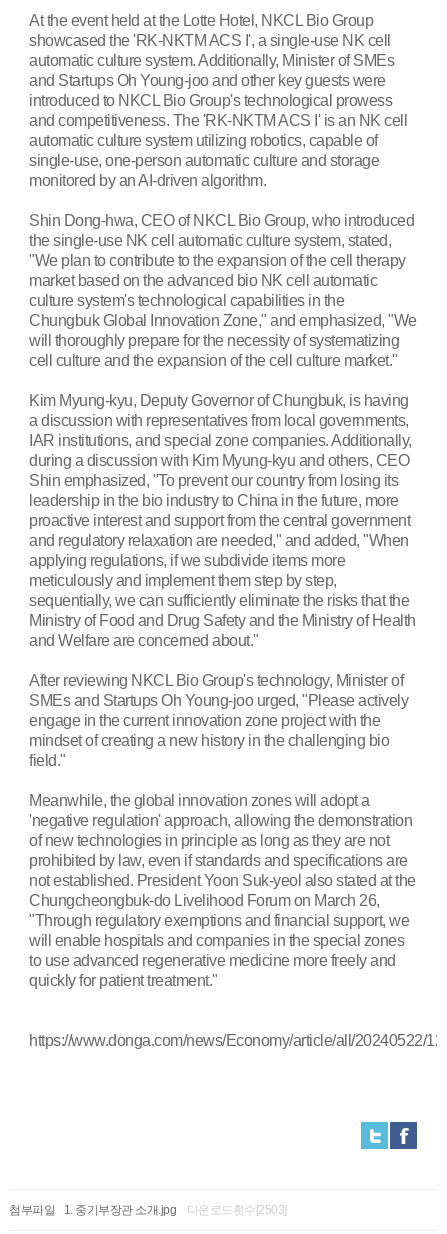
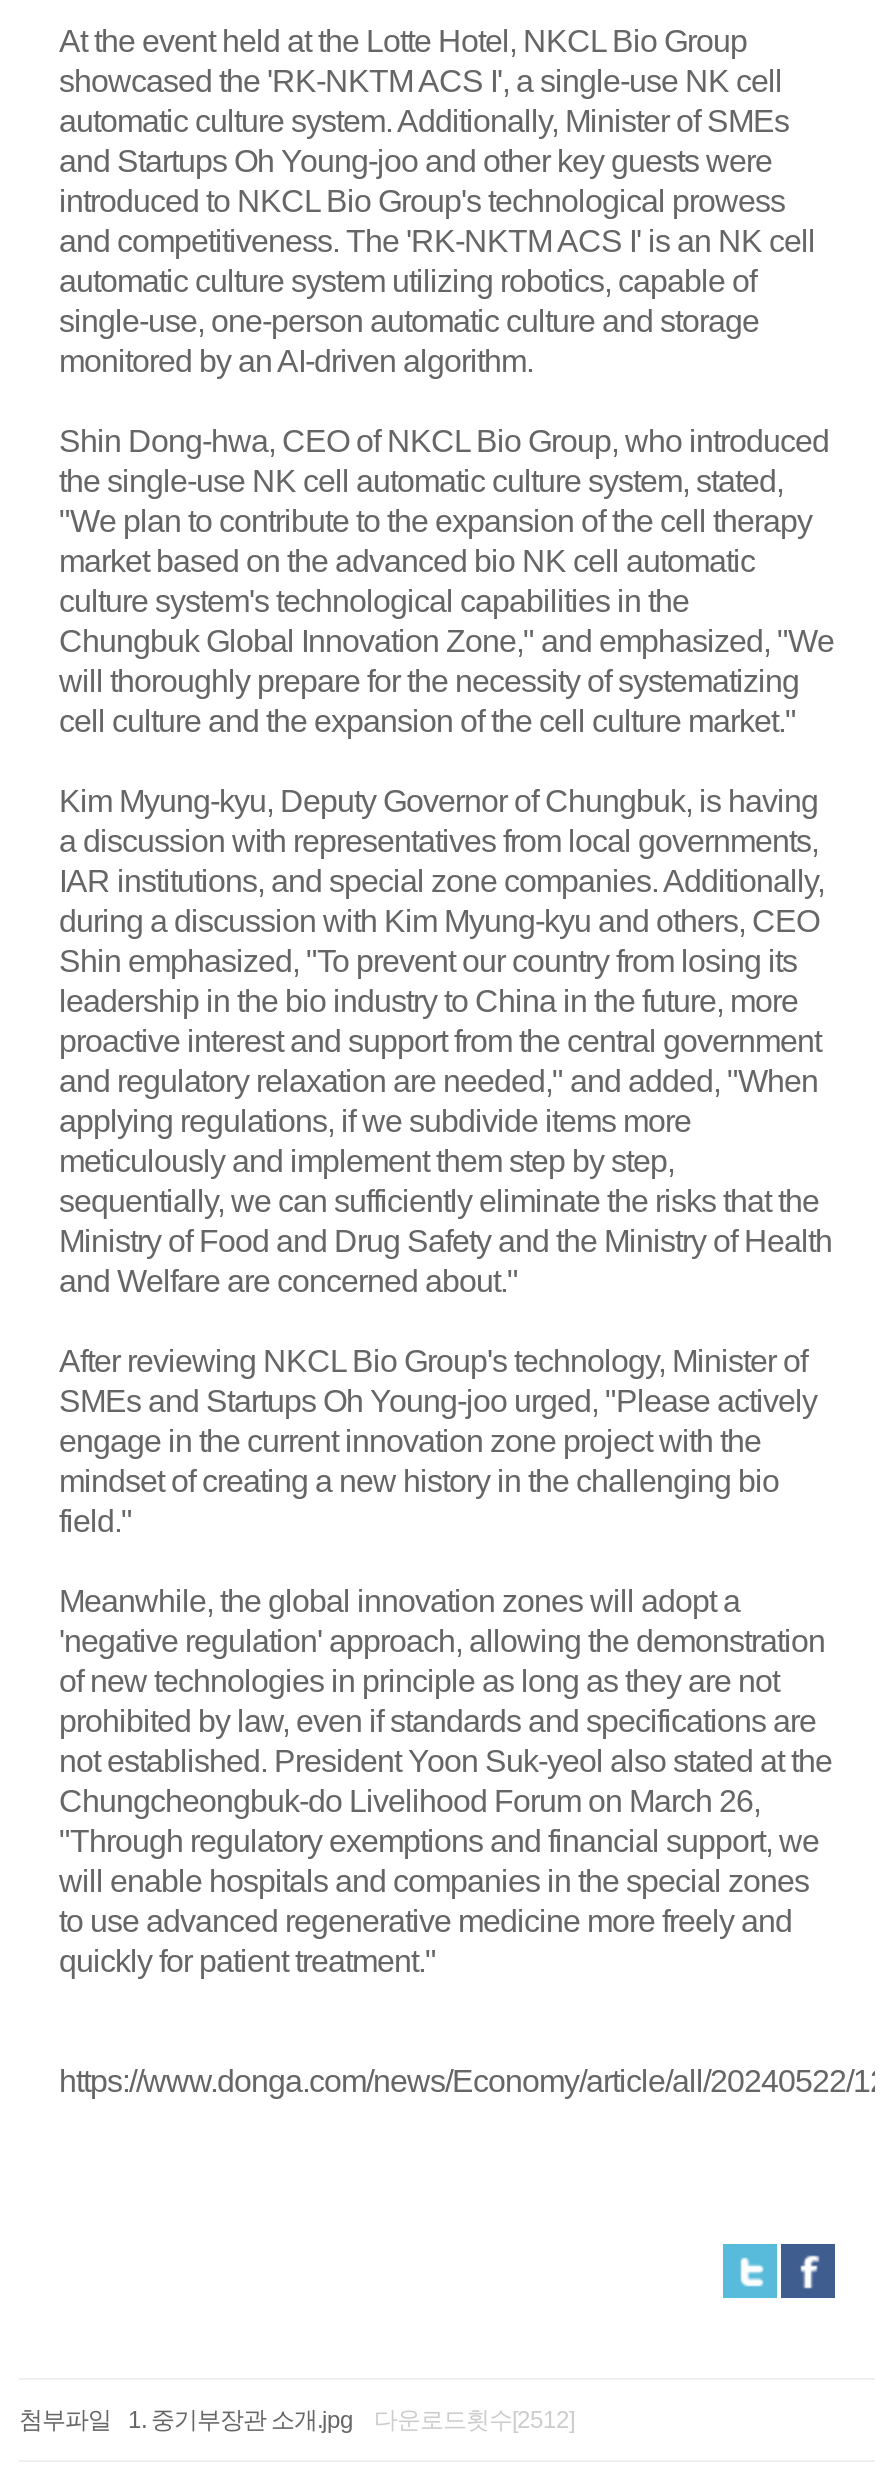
- 다운로드횟수[2503]
+ 다운로드횟수[2512]
